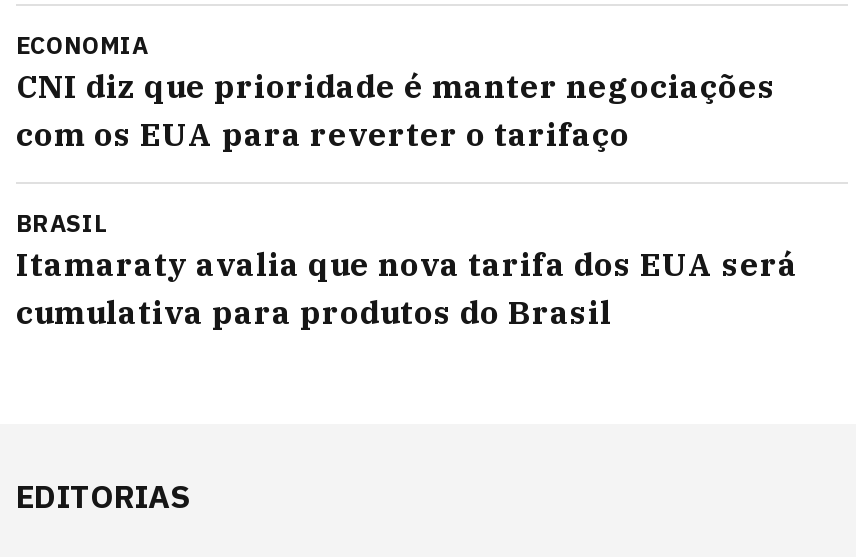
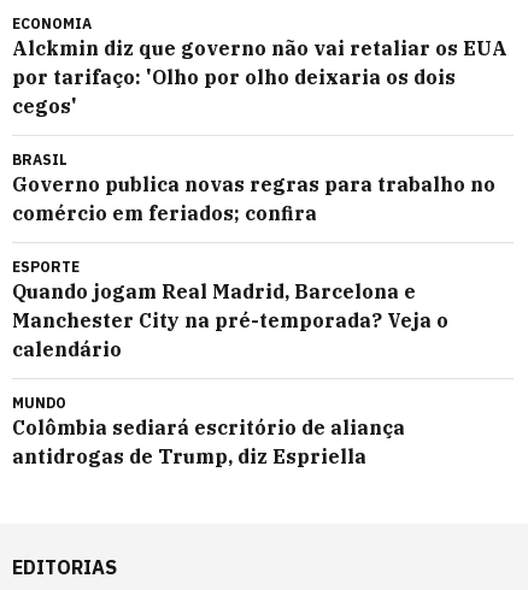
- CNI diz que prioridade é manter negociações
- com os EUA para reverter o tarifaço
+ Alckmin diz que governo não vai retaliar os EUA
+ por tarifaço: 'Olho por olho deixaria os dois
+ cegos'

- Itamaraty avalia que nova tarifa dos EUA será
- cumulativa para produtos do Brasil
+ Governo publica novas regras para trabalho no
+ comércio em feriados; confira
+ ESPORTE
+ Quando jogam Real Madrid, Barcelona e
+ Manchester City na pré-temporada? Veja o
+ calendário
+ MUNDO
+ Colômbia sediará escritório de aliança
+ antidrogas de Trump, diz Espriella
